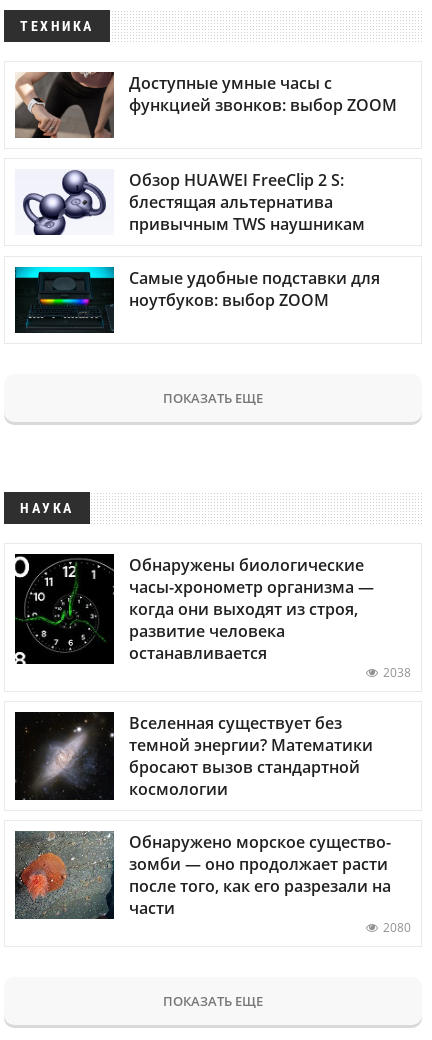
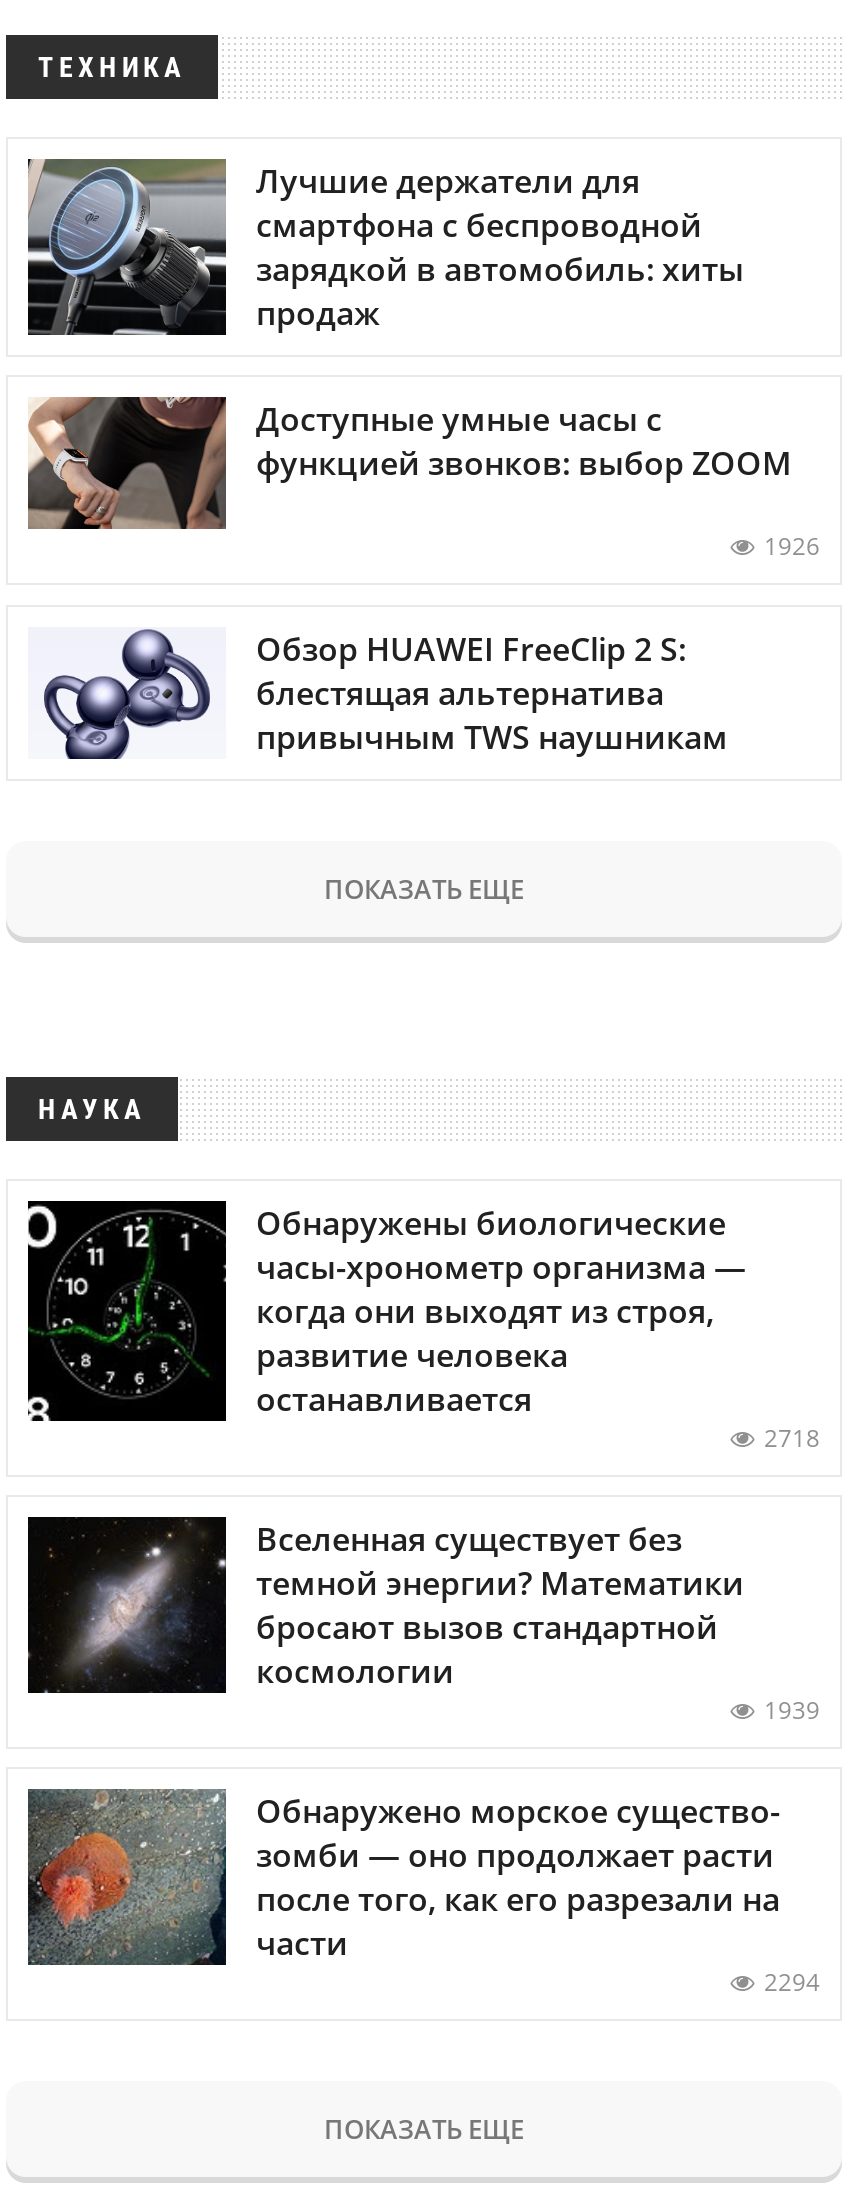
+ [image]
+ Лучшие держатели для
+ смартфона с беспроводной
+ зарядкой в автомобиль: хиты
+ продаж

moved down: [image] | Доступные умные часы с | функцией звонков: выбор ZOOM

+ 1926

moved down: [image] | Обзор HUAWEI FreeClip 2 S: | блестящая альтернатива | привычным TWS наушникам

- [image]
- Самые удобные подставки для
- ноутбуков: выбор ZOOM

- 2038
+ 2718

+ 1939

- 2080
+ 2294
